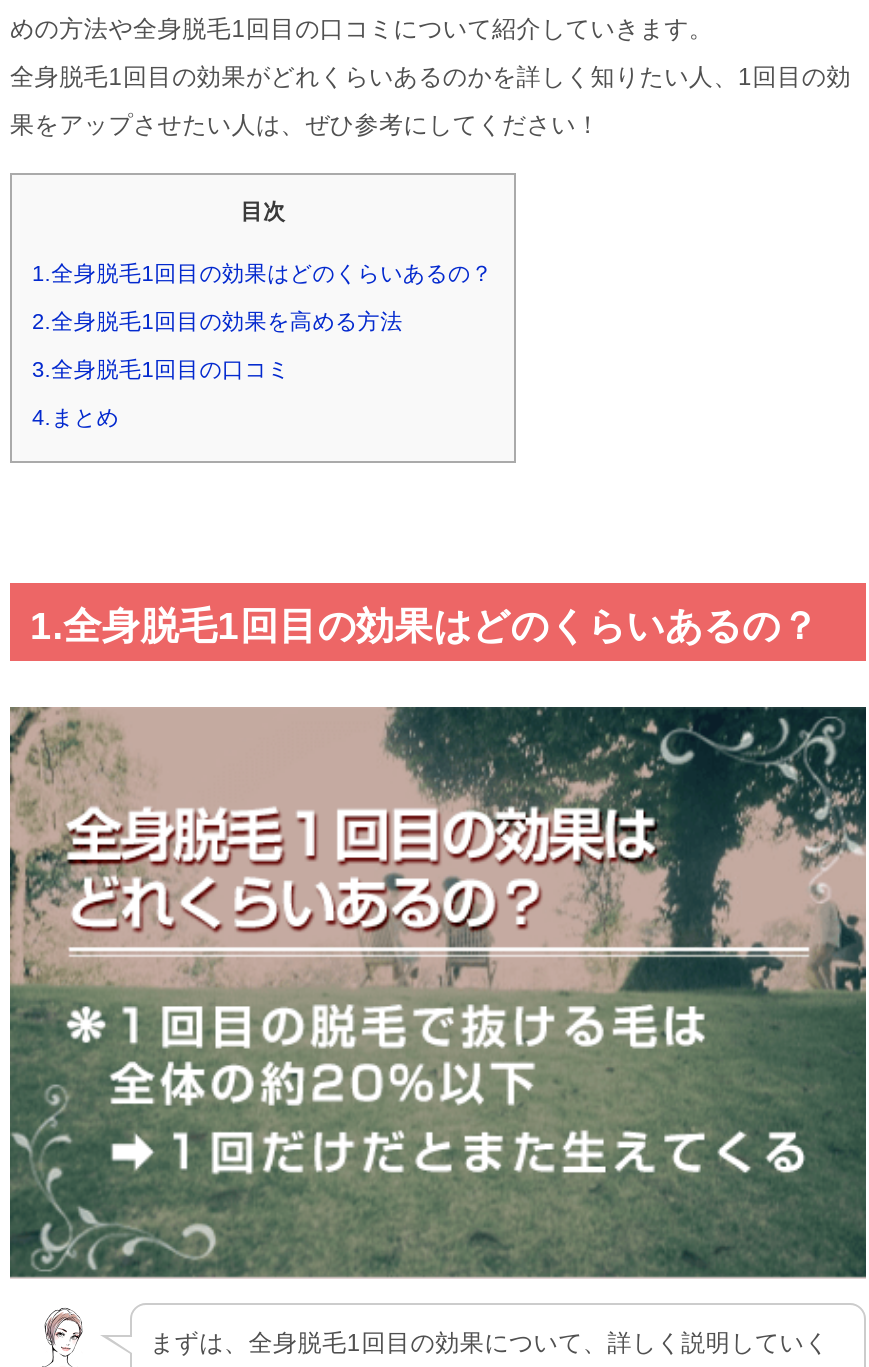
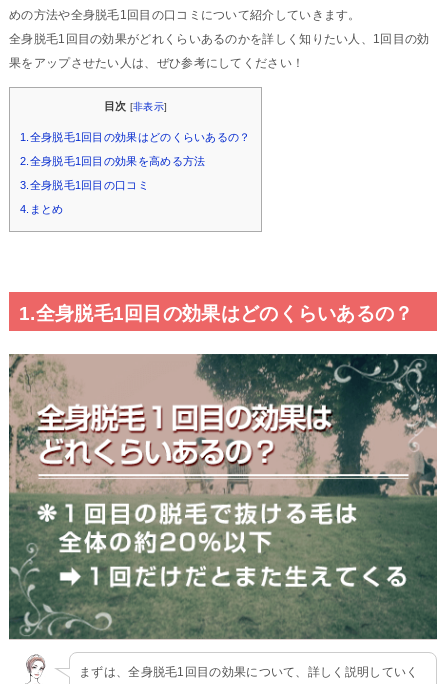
- 目次
+ 目次 [非表示]
